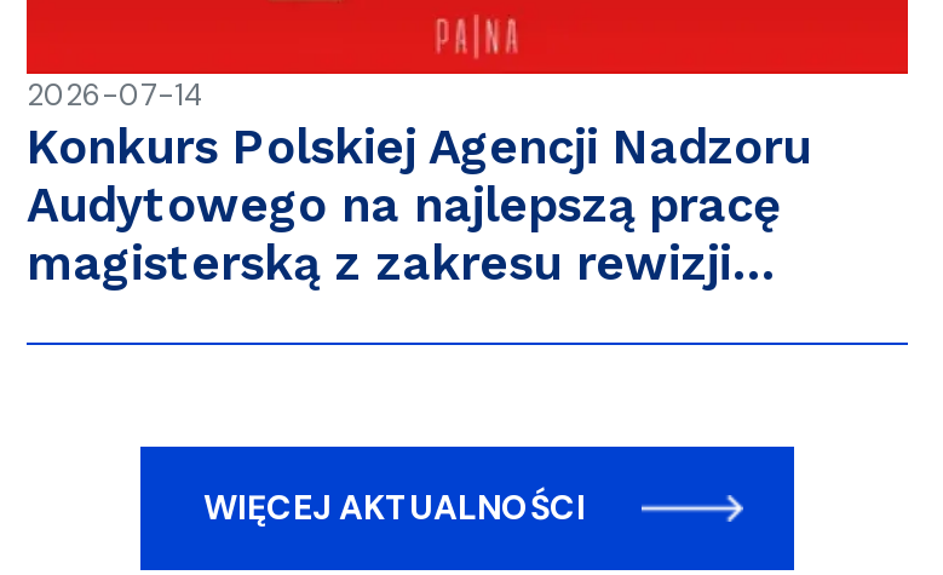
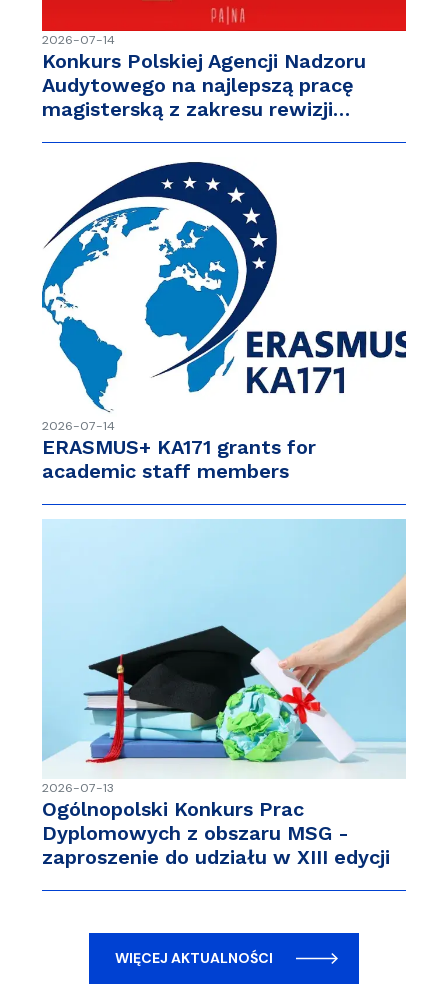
+ [image]
+ 2026-07-14
+ ERASMUS+ KA171 grants for
+ academic staff members

+ [image]
+ 2026-07-13
+ Ogólnopolski Konkurs Prac
+ Dyplomowych z obszaru MSG -
+ zaproszenie do udziału w XIII edycji
